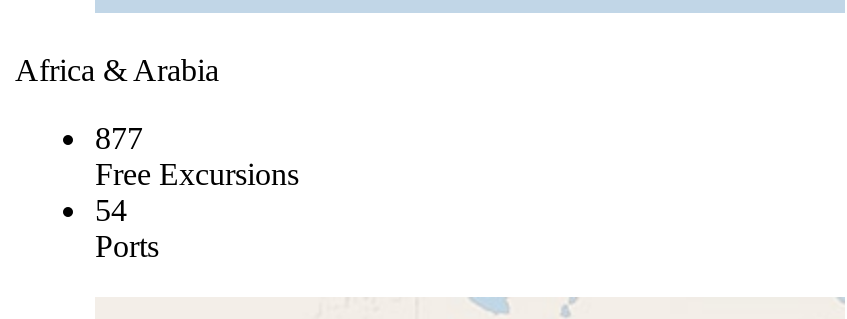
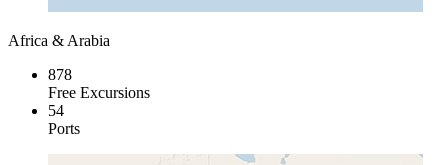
- 877
+ 878
